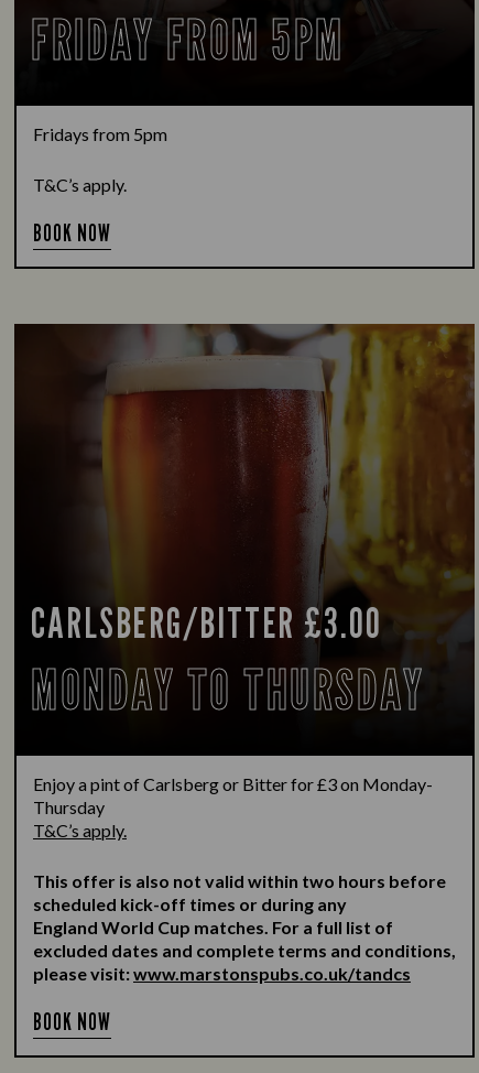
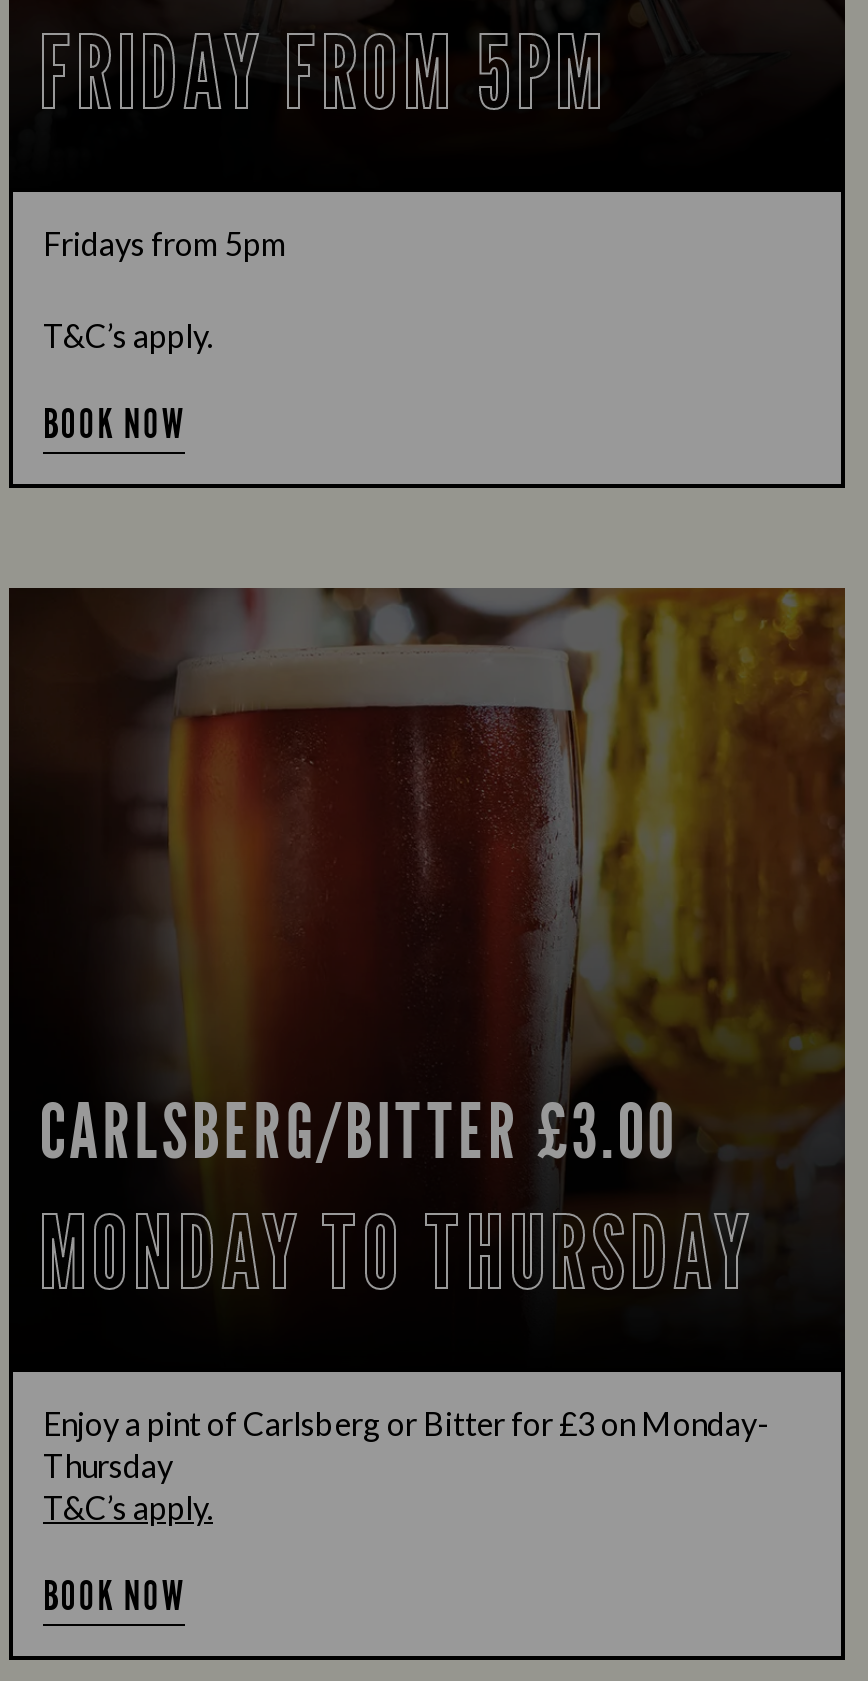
- This offer is also not valid within two hours before
- scheduled kick-off times or during any
- England World Cup matches. For a full list of
- excluded dates and complete terms and conditions,
- please visit: www.marstonspubs.co.uk/tandcs
